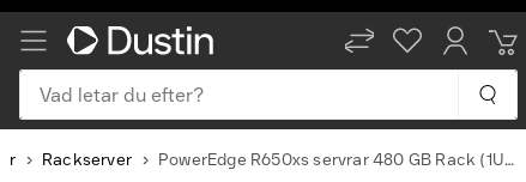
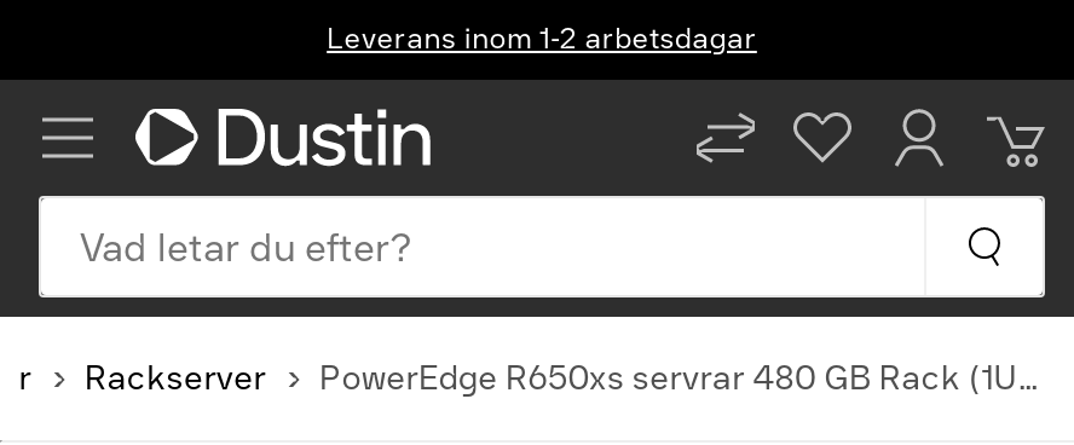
+ Leverans inom 1-2 arbetsdagar
